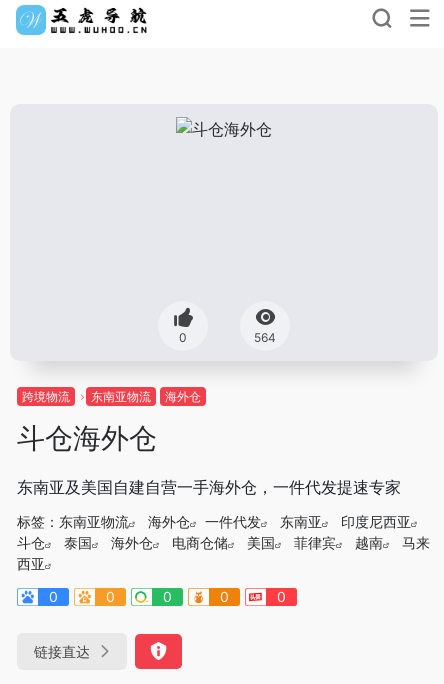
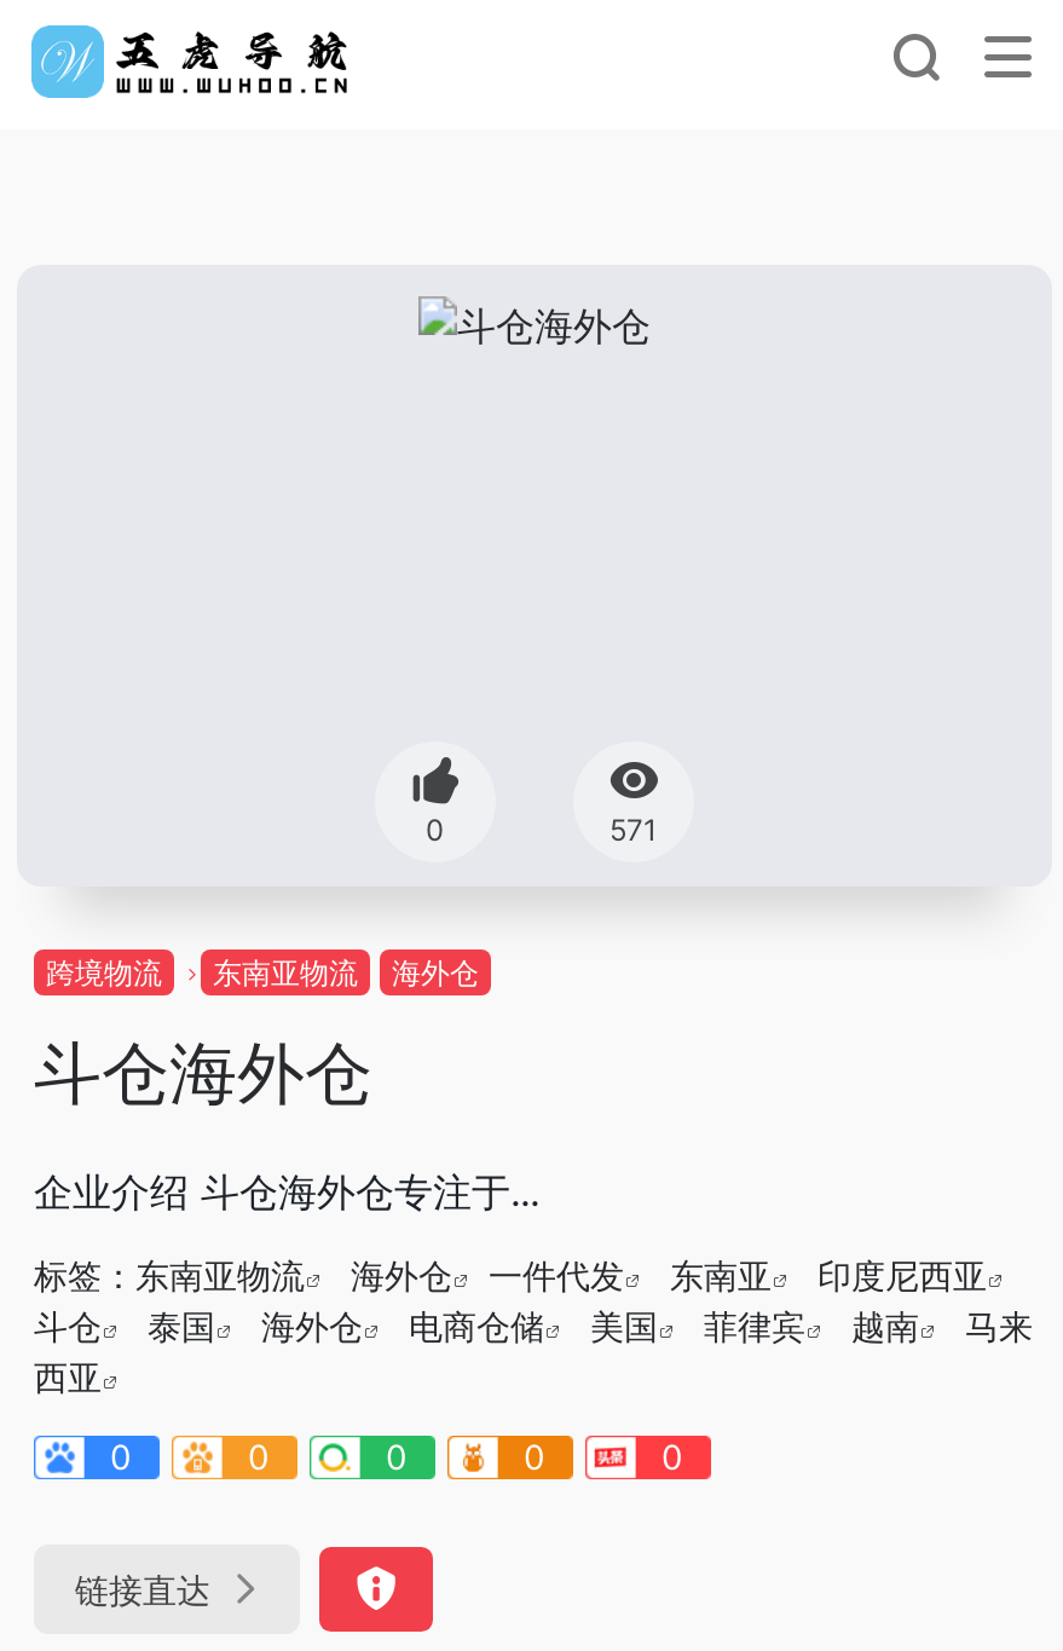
- 564
+ 571

- 东南亚及美国自建自营一手海外仓，一件代发提速专家
+ 企业介绍 斗仓海外仓专注于...
